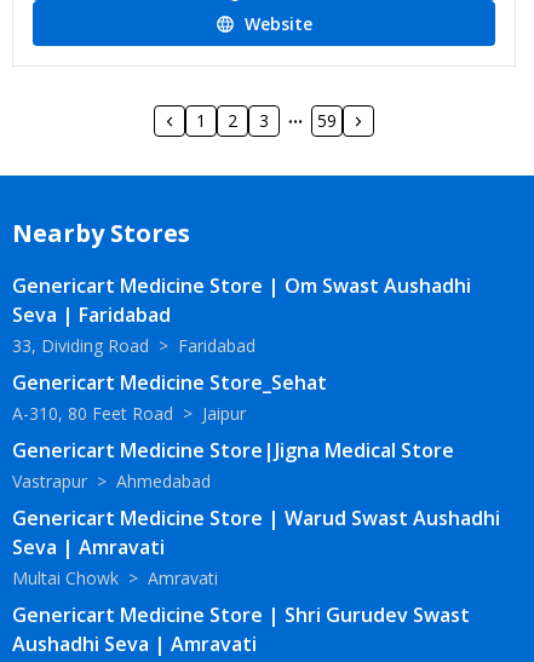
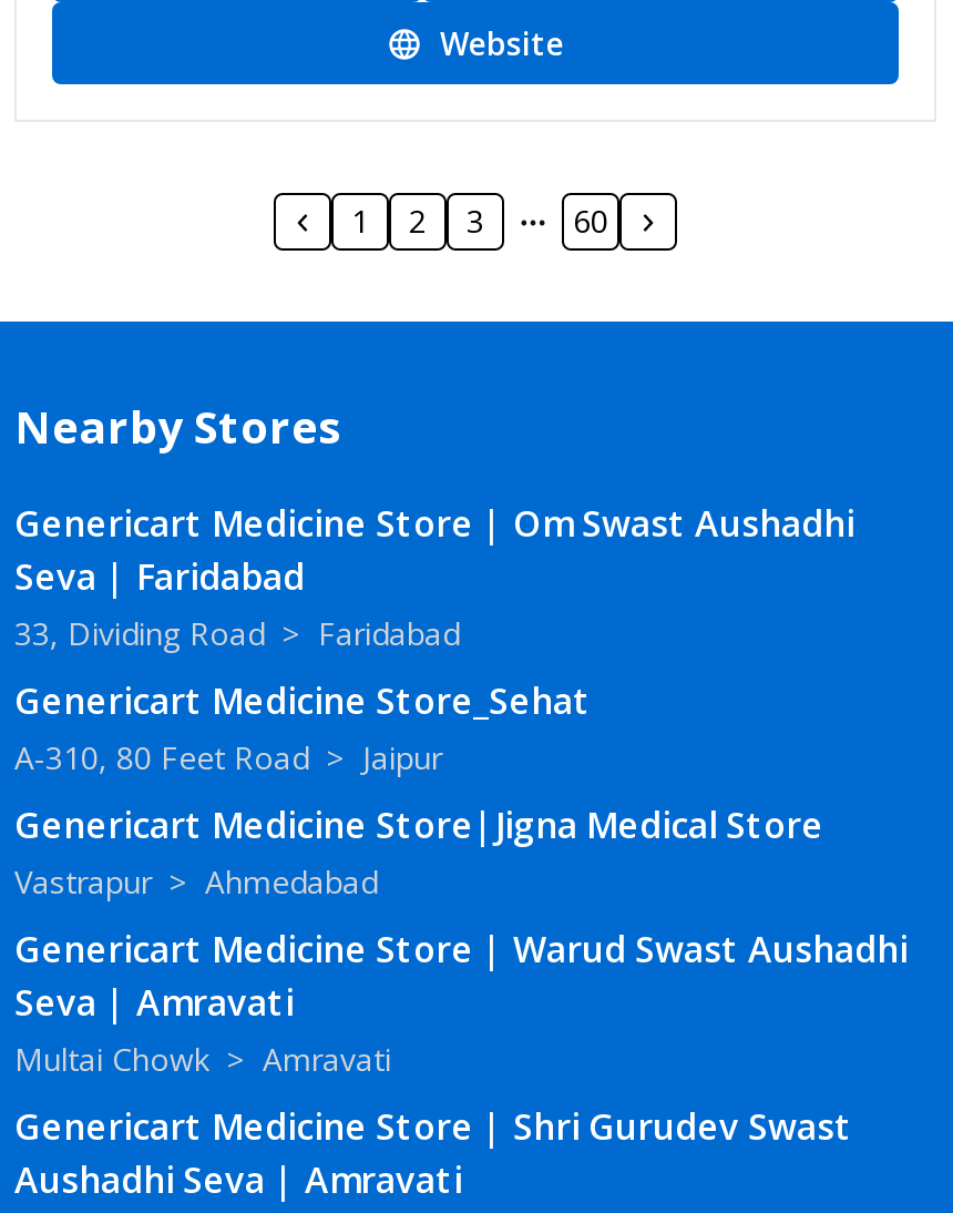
- 59
+ 60
